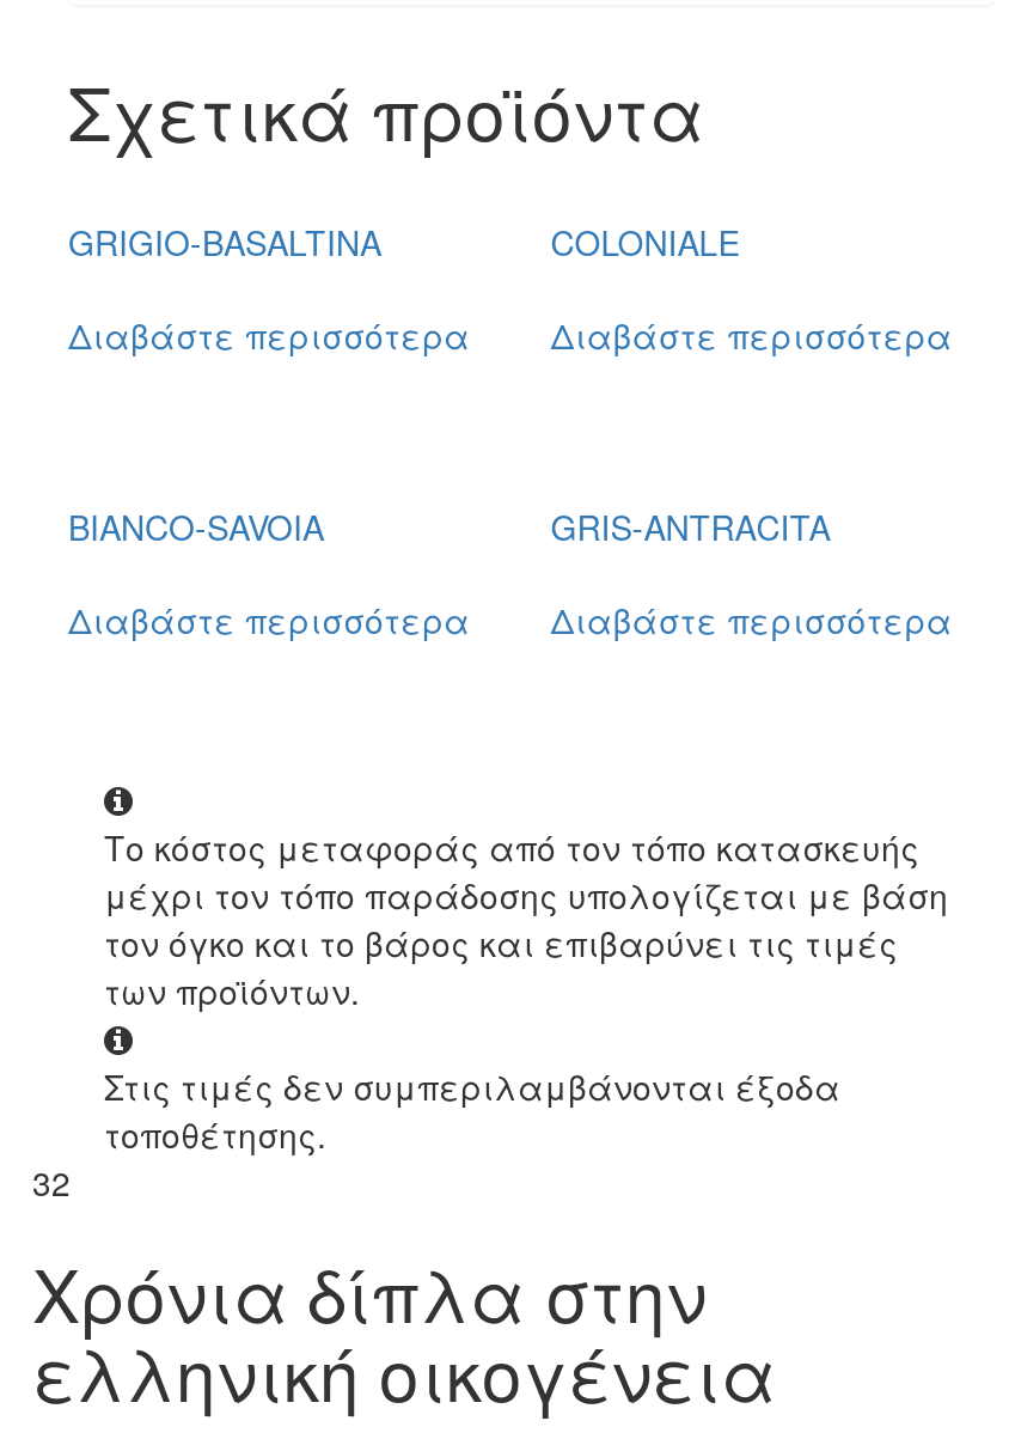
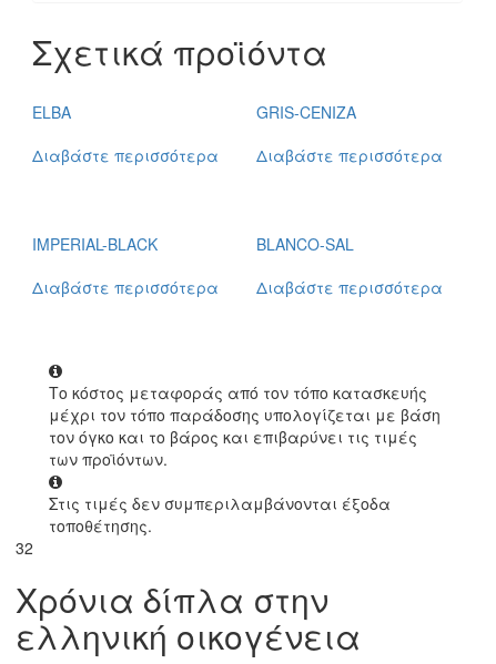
- GRIGIO-BASALTINA
+ ELBA

- COLONIALE
+ GRIS-CENIZA

- BIANCO-SAVOIA
+ IMPERIAL-BLACK

- GRIS-ANTRACITA
+ BLANCO-SAL
